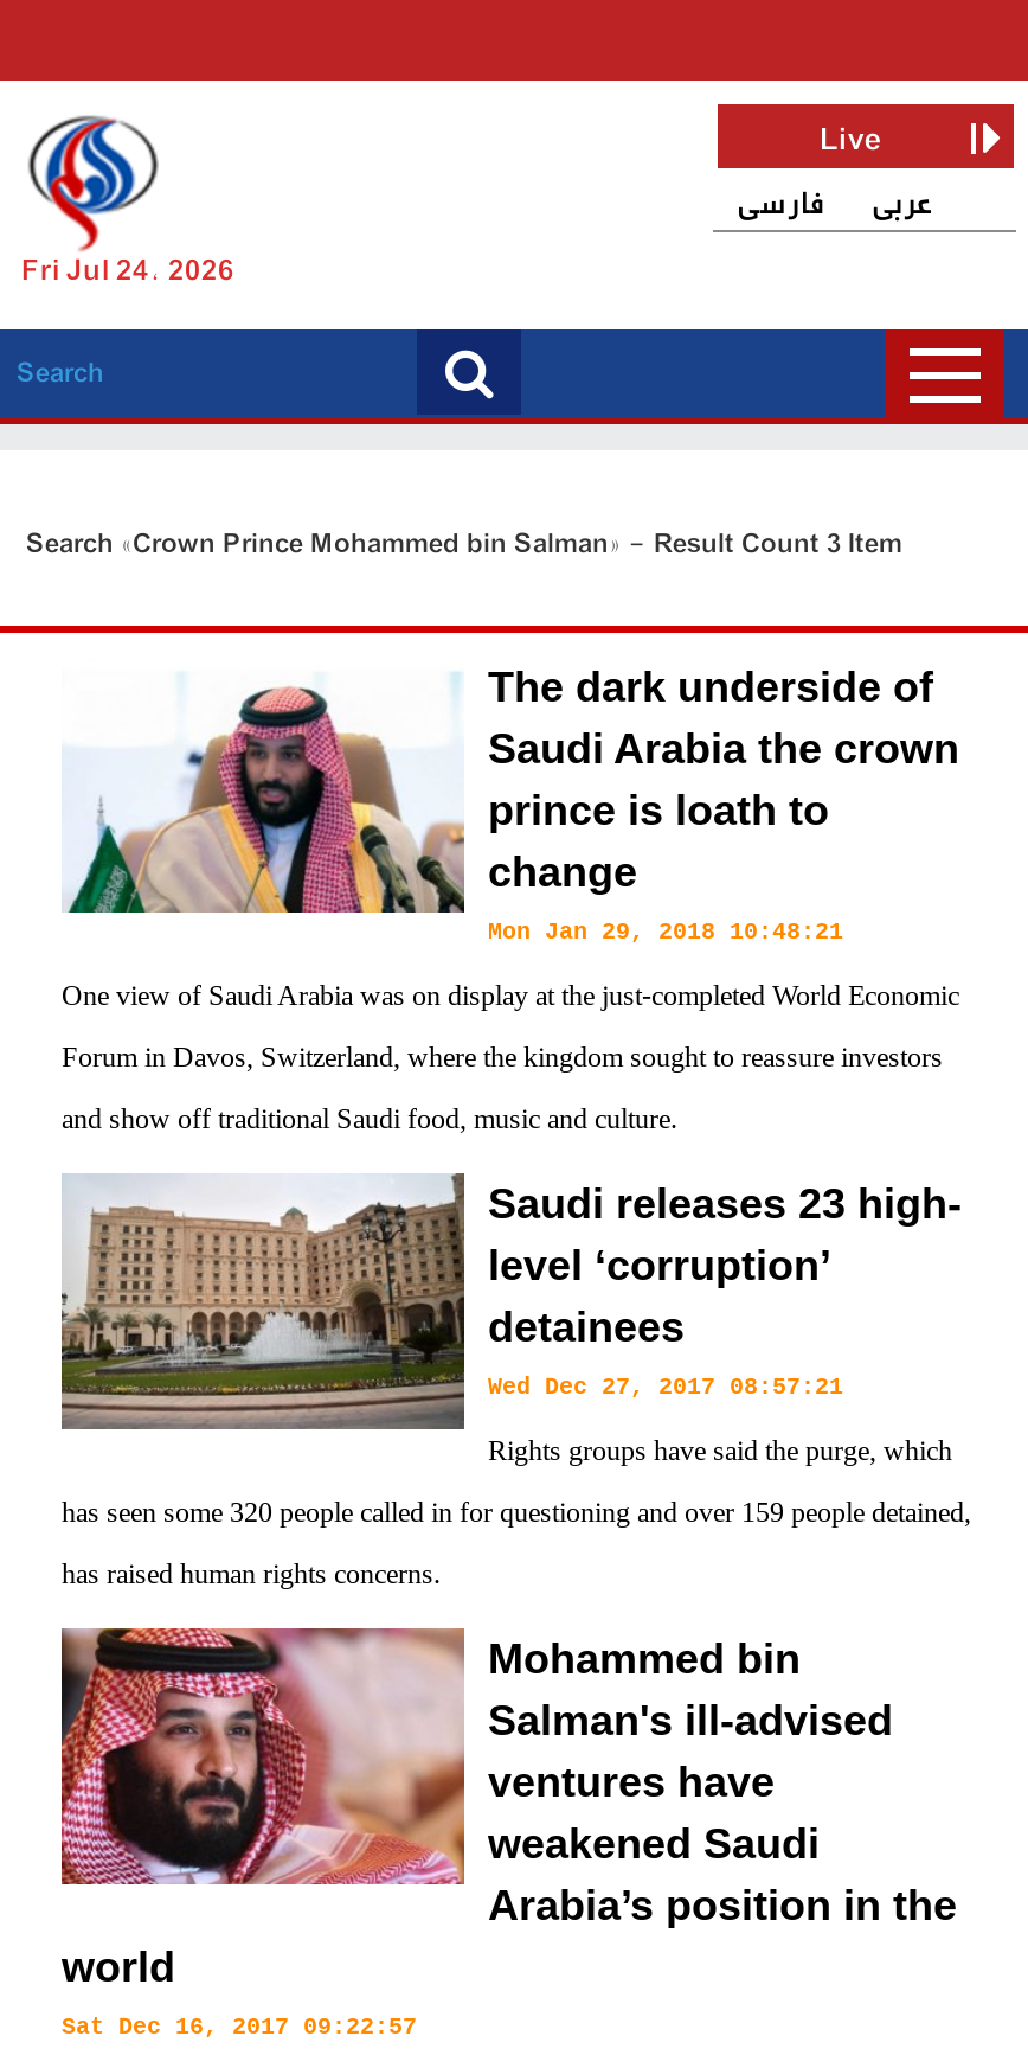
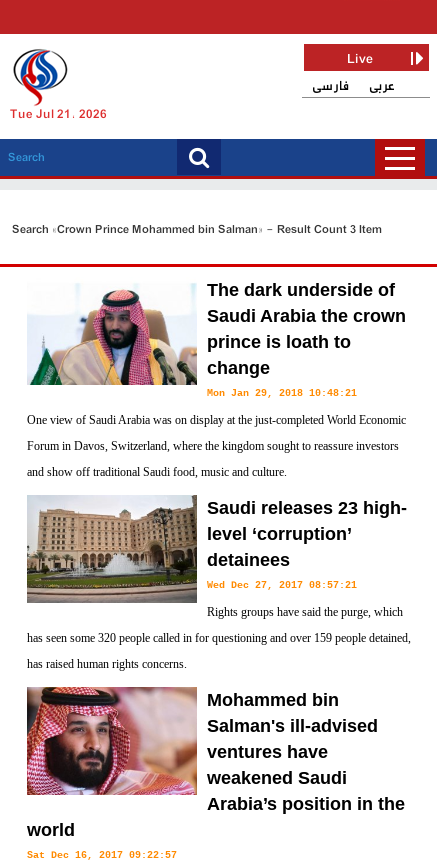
- Fri Jul 24, 2026
+ Tue Jul 21, 2026
